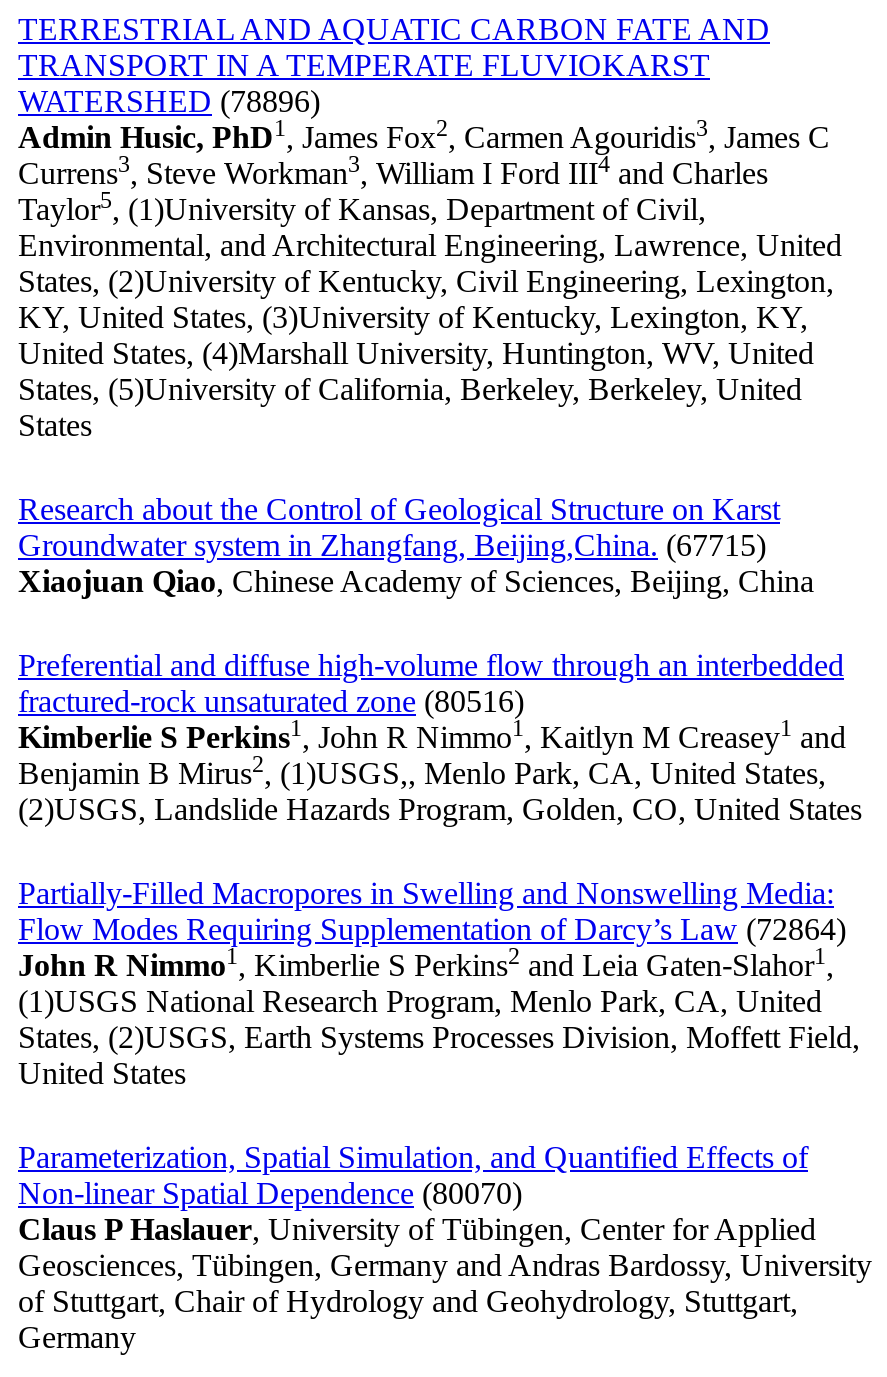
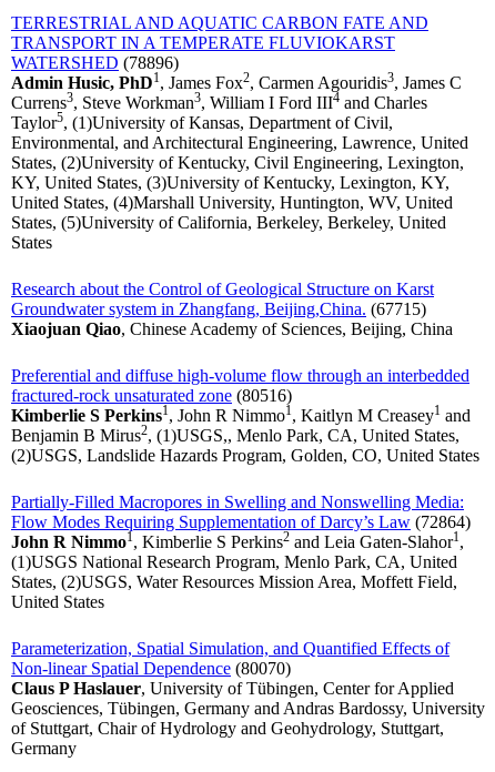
- States, (2)USGS, Earth Systems Processes Division, Moffett Field,
+ States, (2)USGS, Water Resources Mission Area, Moffett Field,
